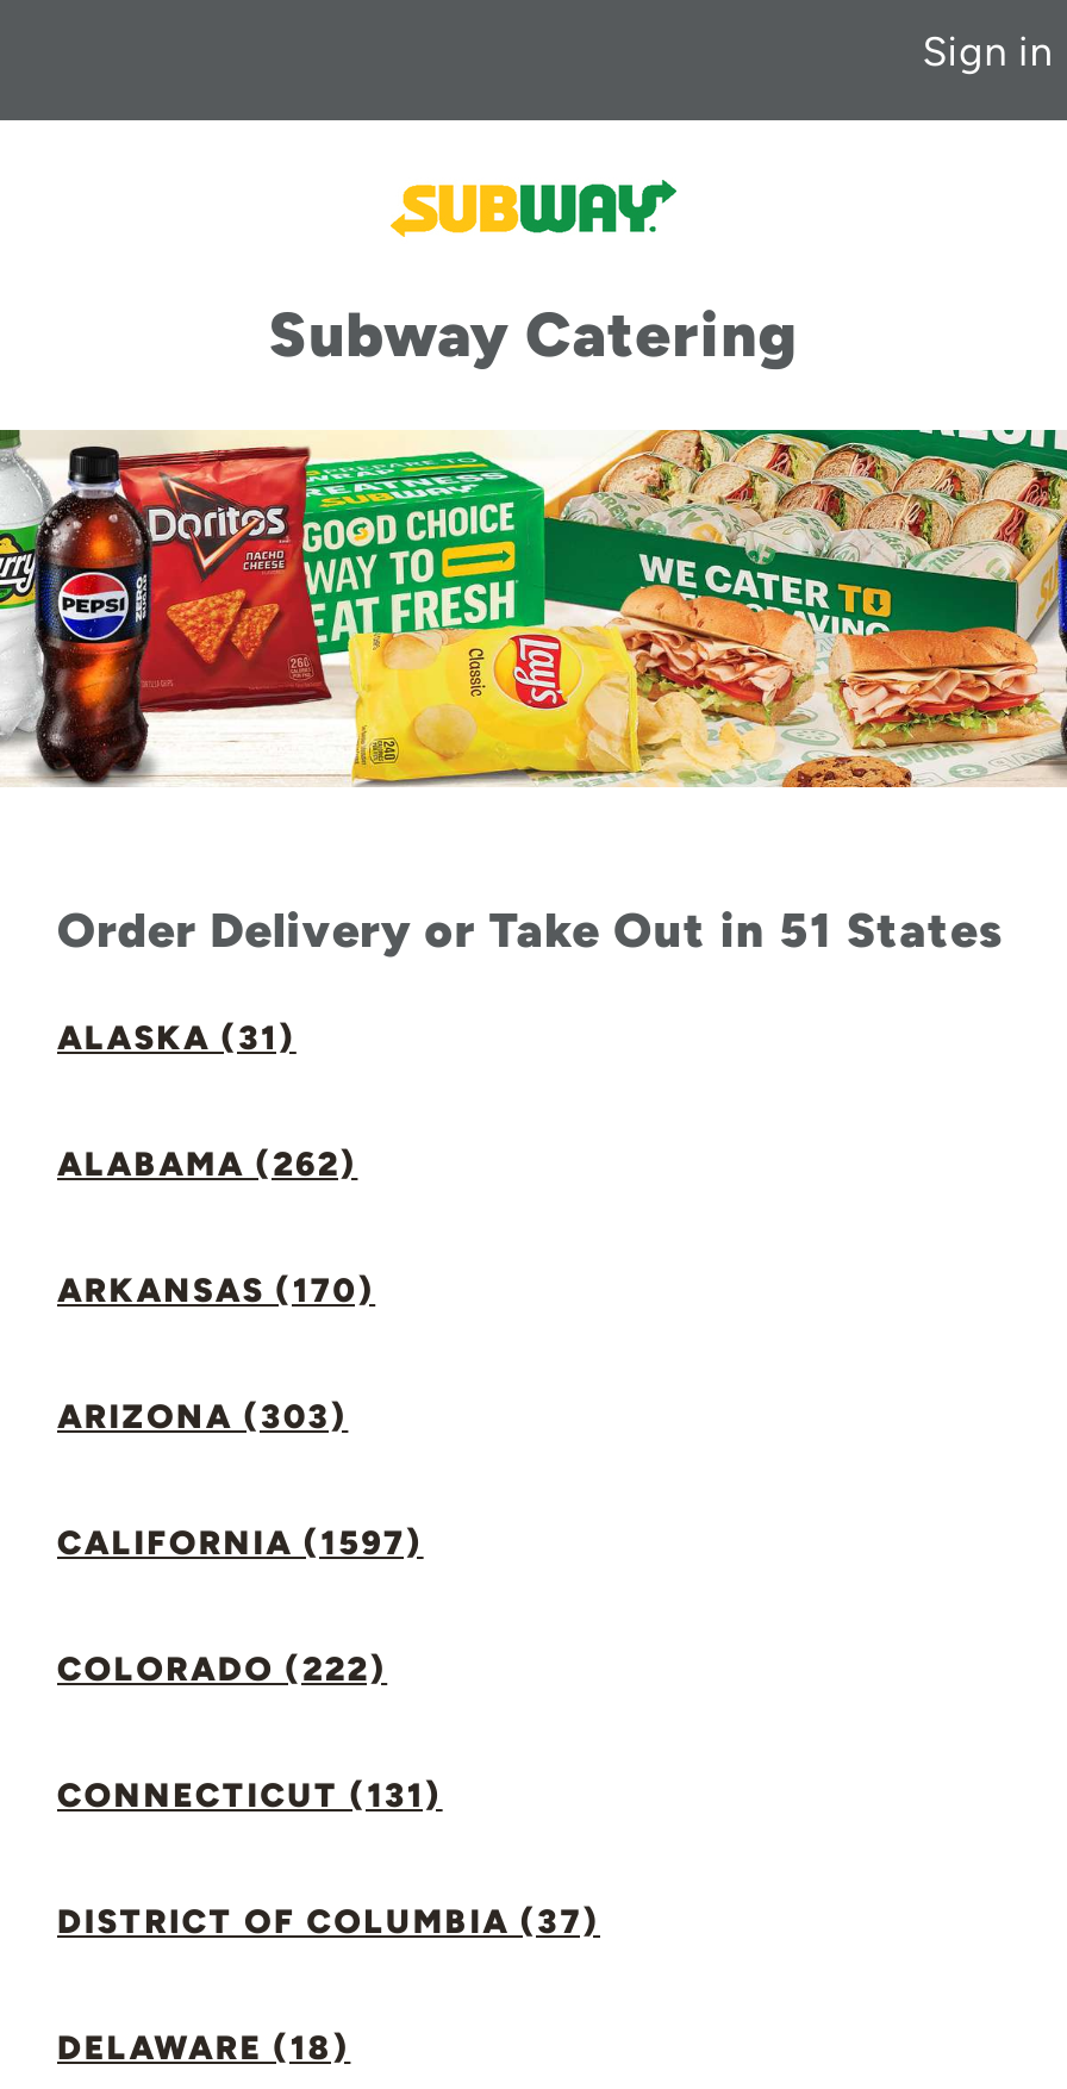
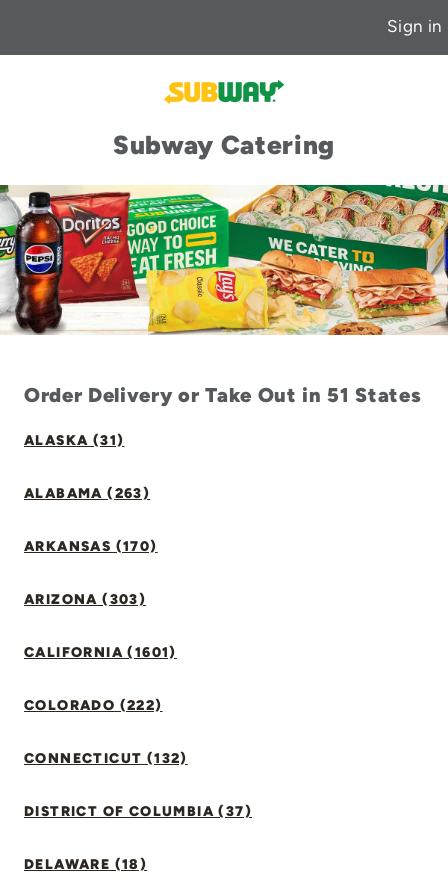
- ALABAMA (262)
+ ALABAMA (263)

- CALIFORNIA (1597)
+ CALIFORNIA (1601)

- CONNECTICUT (131)
+ CONNECTICUT (132)
